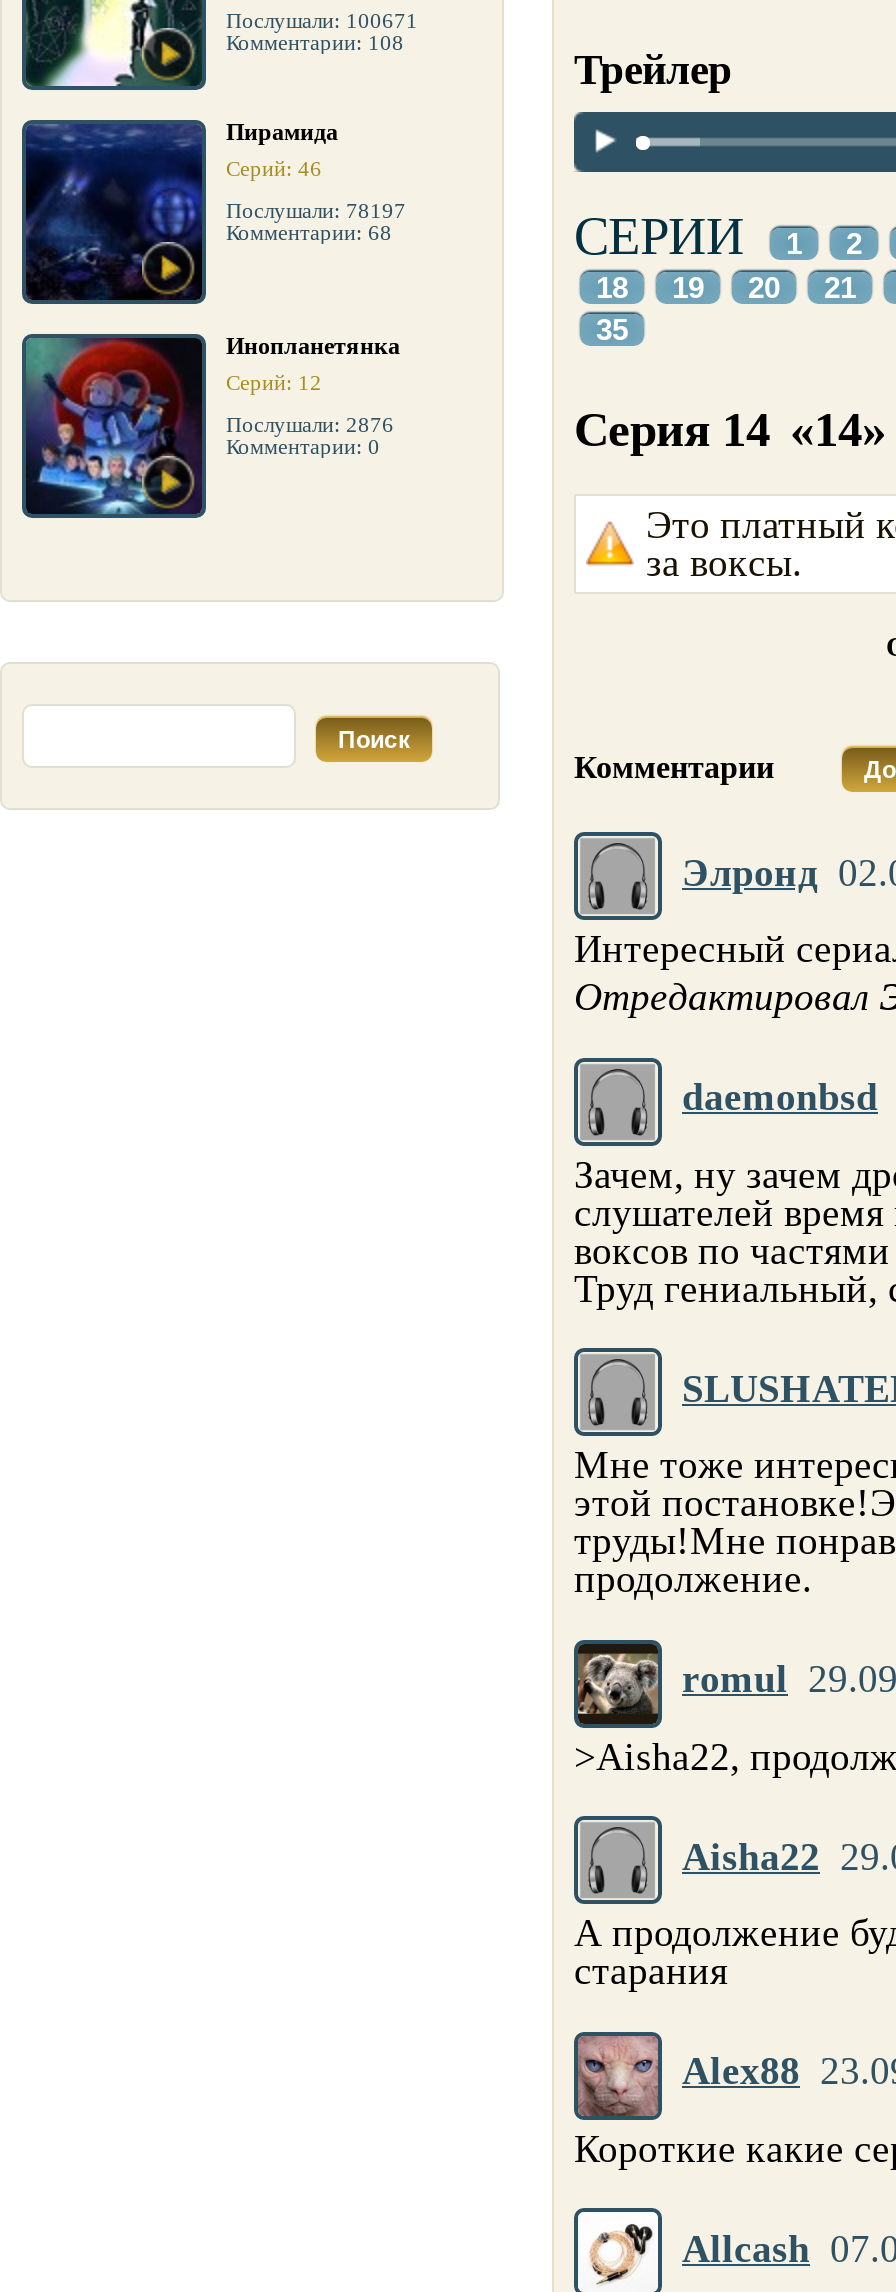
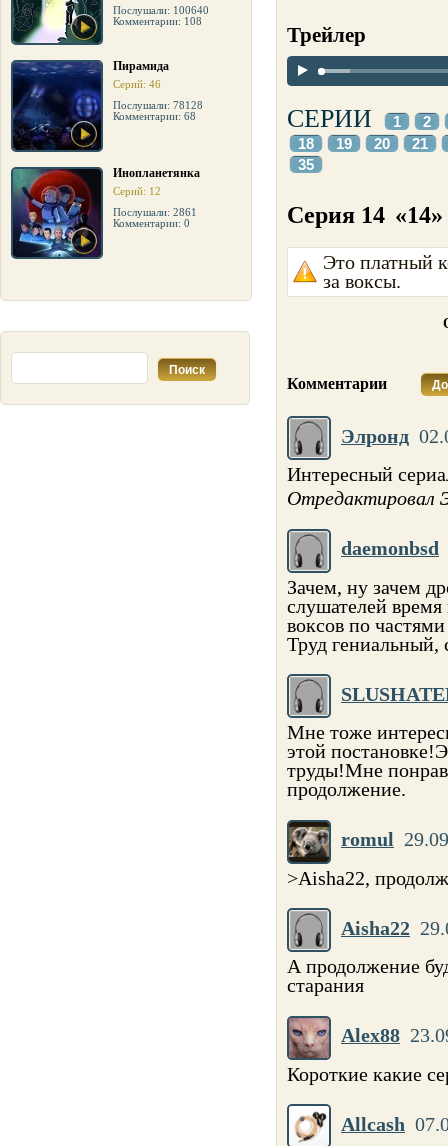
- Послушали: 100671
+ Послушали: 100640

- Послушали: 78197
+ Послушали: 78128

- Послушали: 2876
+ Послушали: 2861
